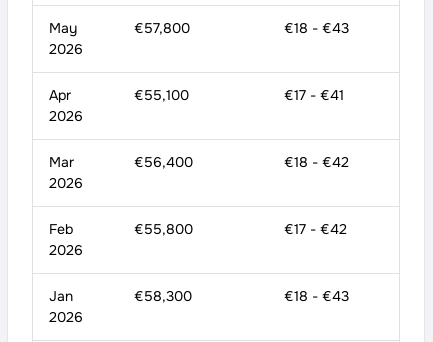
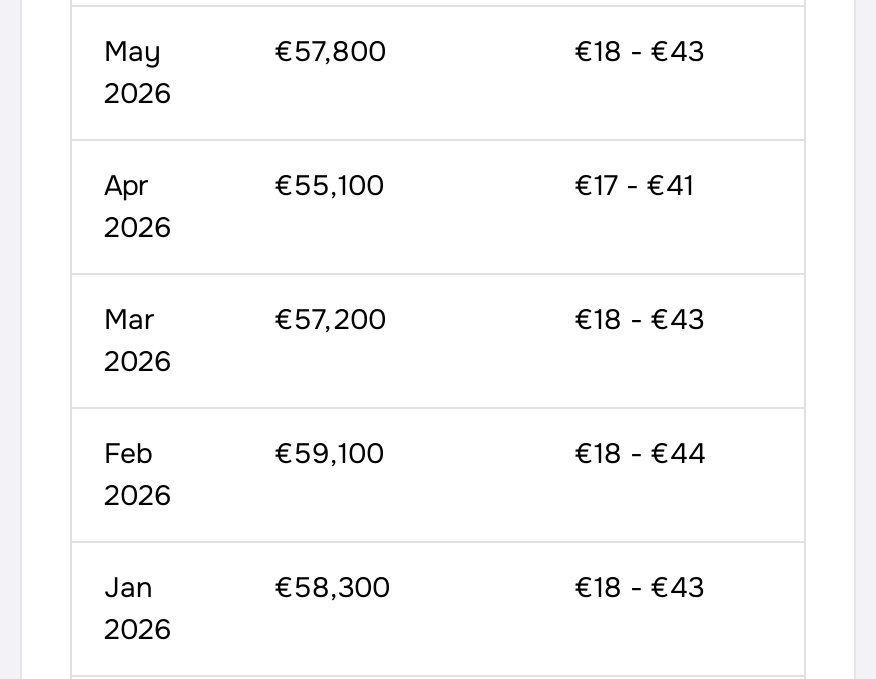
- €56,400
+ €57,200

- €18 - €42
+ €18 - €43

- €55,800
+ €59,100

- €17 - €42
+ €18 - €44
